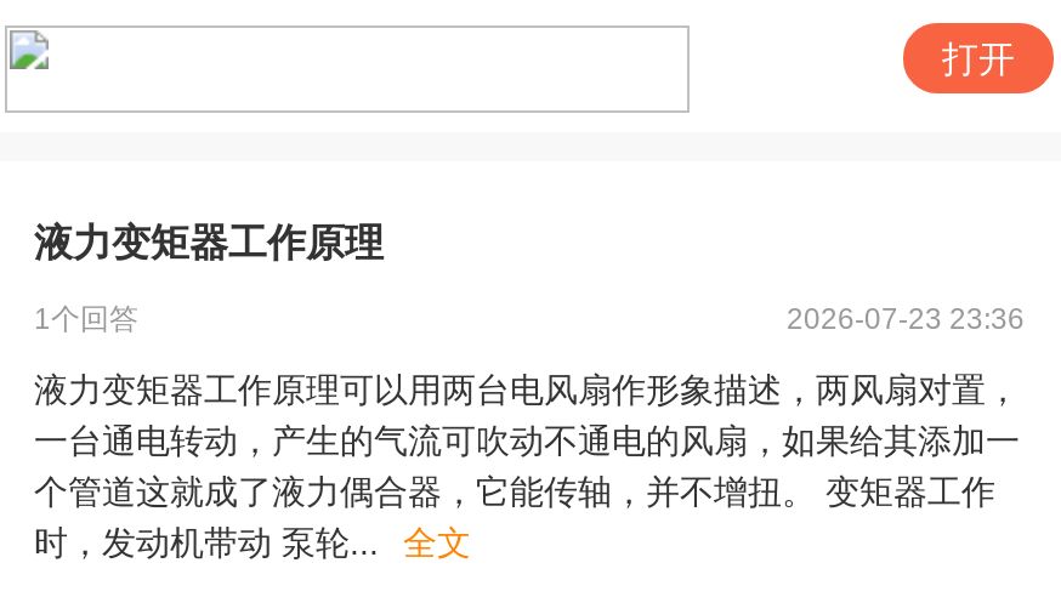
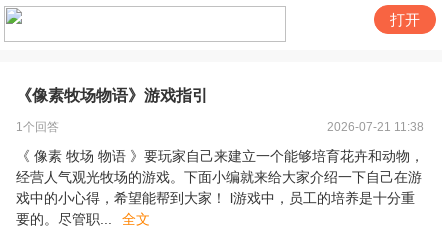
- 液力变矩器工作原理
+ 《像素牧场物语》游戏指引

- 2026-07-23 23:36
+ 2026-07-21 11:38

- 液力变矩器工作原理可以用两台电风扇作形象描述，两风扇对置，
- 一台通电转动，产生的气流可吹动不通电的风扇，如果给其添加一
- 个管道这就成了液力偶合器，它能传轴，并不增扭。 变矩器工作
- 时，发动机带动 泵轮...
+ 《 像素 牧场 物语 》要玩家自己来建立一个能够培育花卉和动物，
+ 经营人气观光牧场的游戏。下面小编就来给大家介绍一下自己在游
+ 戏中的小心得，希望能帮到大家！ l游戏中，员工的培养是十分重
+ 要的。尽管职...
